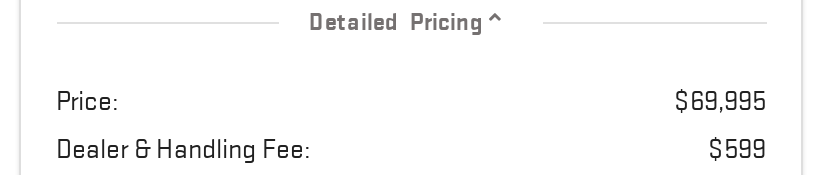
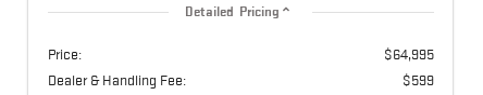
- $69,995
+ $64,995
